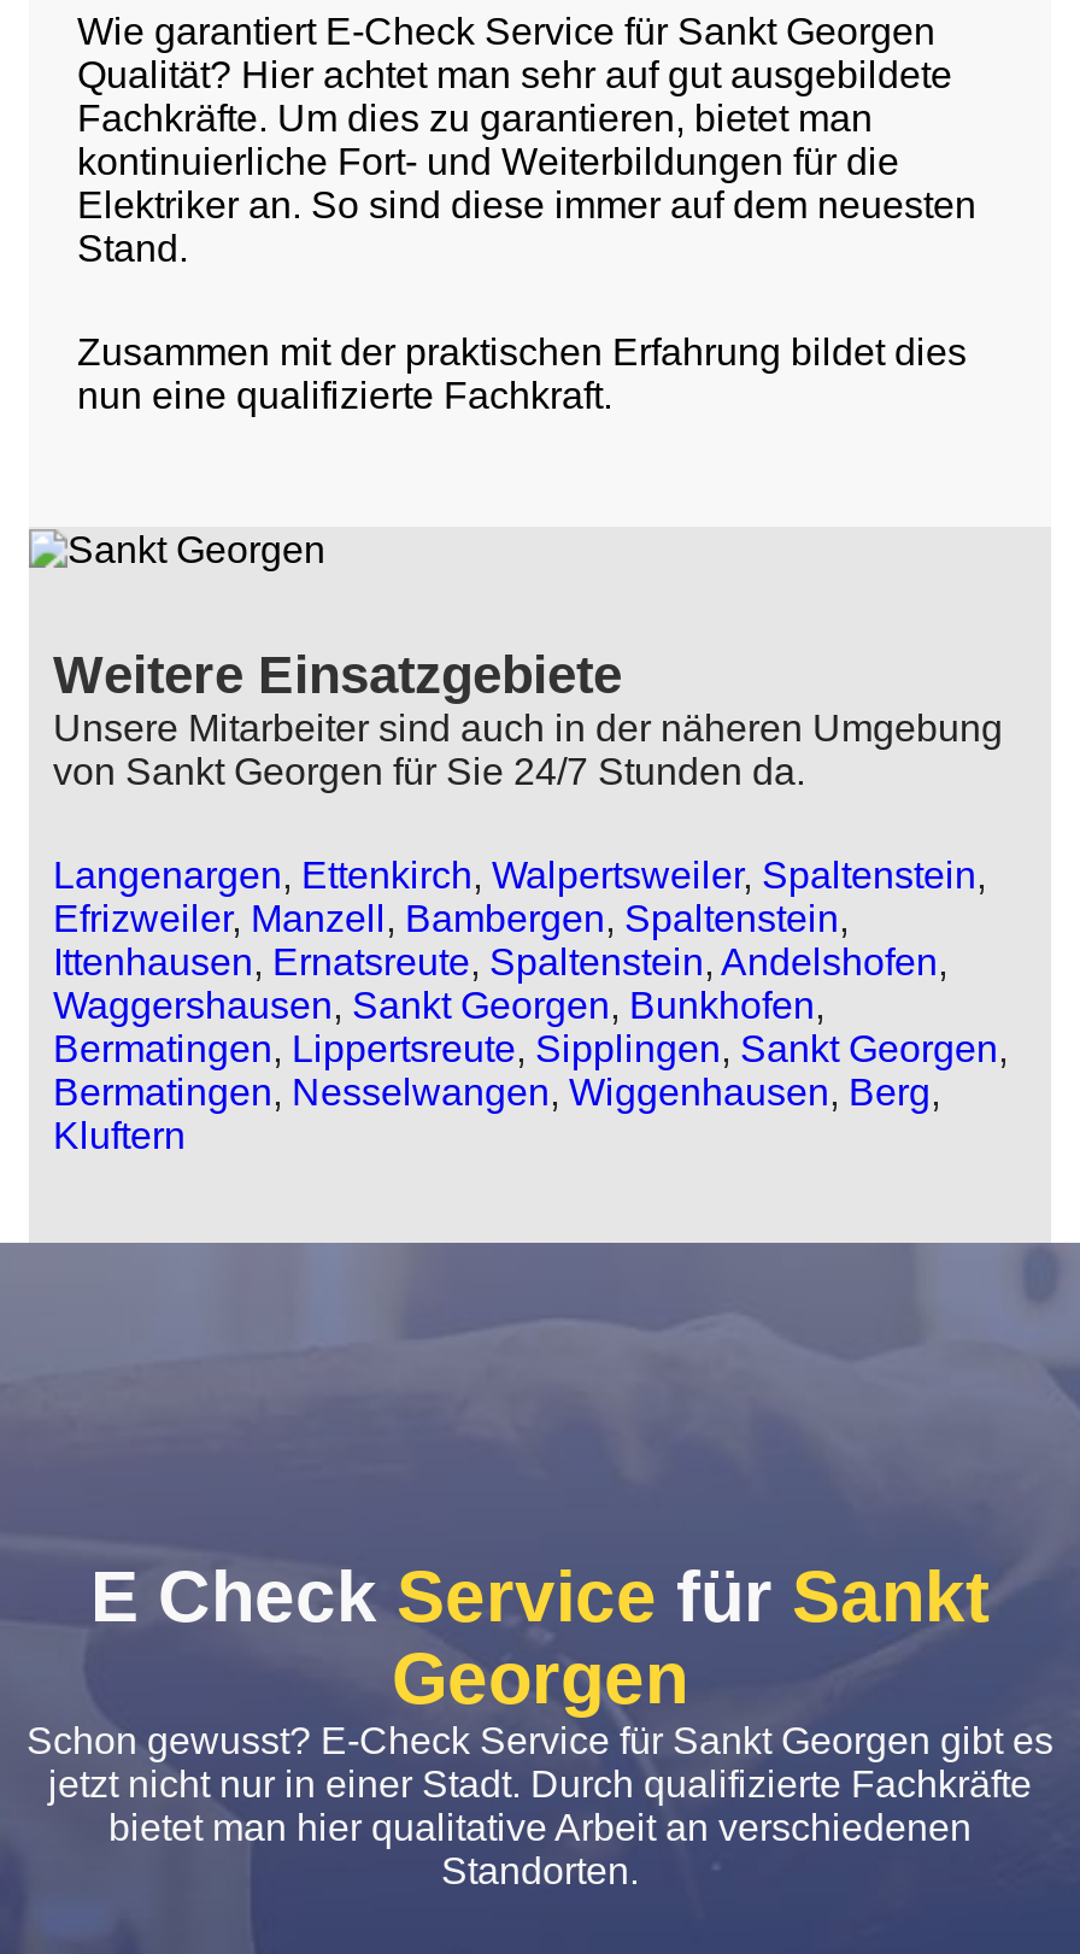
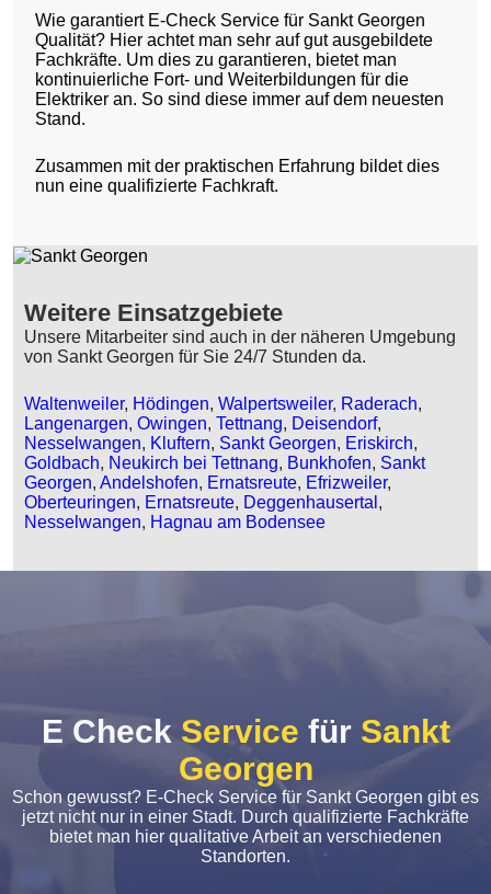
- Langenargen, Ettenkirch, Walpertsweiler, Spaltenstein,
- Efrizweiler, Manzell, Bambergen, Spaltenstein,
- Ittenhausen, Ernatsreute, Spaltenstein, Andelshofen,
- Waggershausen, Sankt Georgen, Bunkhofen,
- Bermatingen, Lippertsreute, Sipplingen, Sankt Georgen,
- Bermatingen, Nesselwangen, Wiggenhausen, Berg,
- Kluftern
+ Waltenweiler, Hödingen, Walpertsweiler, Raderach,
+ Langenargen, Owingen, Tettnang, Deisendorf,
+ Nesselwangen, Kluftern, Sankt Georgen, Eriskirch,
+ Goldbach, Neukirch bei Tettnang, Bunkhofen, Sankt
+ Georgen, Andelshofen, Ernatsreute, Efrizweiler,
+ Oberteuringen, Ernatsreute, Deggenhausertal,
+ Nesselwangen, Hagnau am Bodensee
